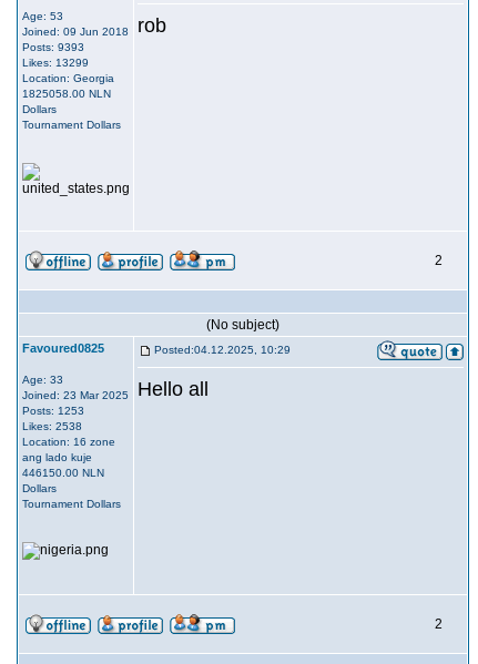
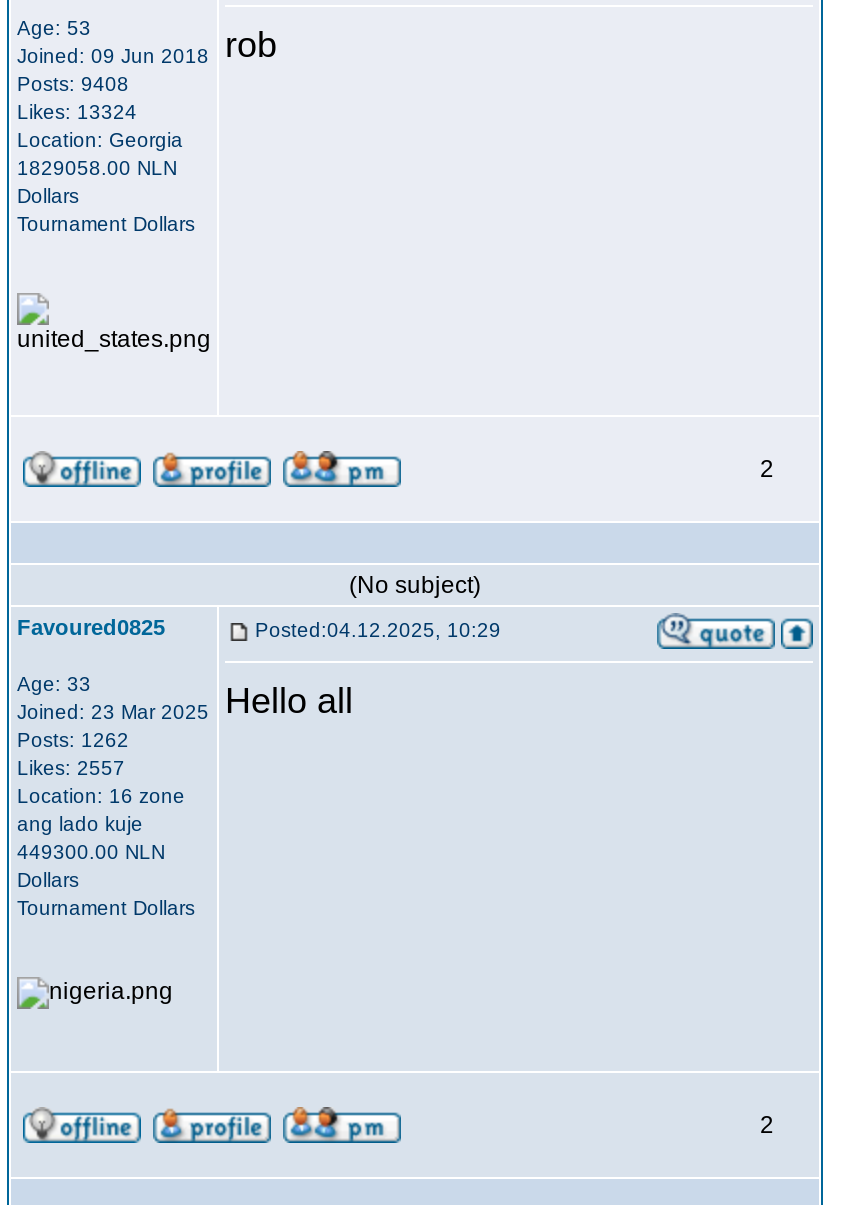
- Posts: 9393
+ Posts: 9408

- Likes: 13299
+ Likes: 13324

- 1825058.00 NLN
+ 1829058.00 NLN

- Posts: 1253
+ Posts: 1262

- Likes: 2538
+ Likes: 2557

- 446150.00 NLN
+ 449300.00 NLN
